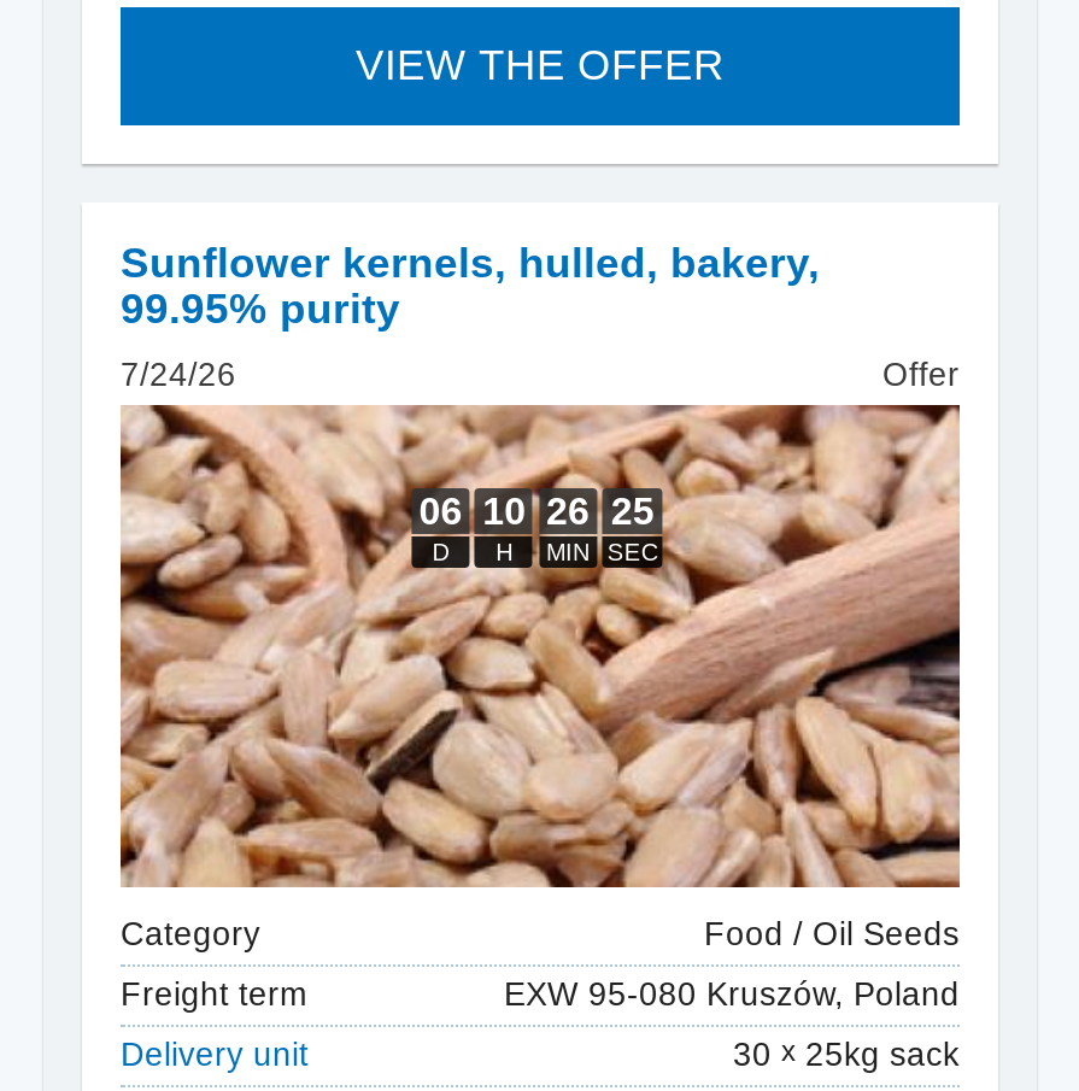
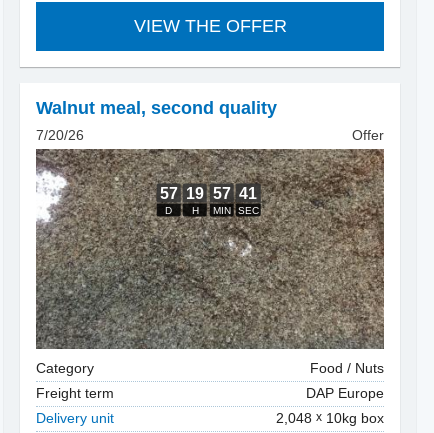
- Sunflower kernels, hulled, bakery,
- 99.95% purity
+ Walnut meal, second quality

- 7/24/26
+ 7/20/26

- [image]
- Food / Oil Seeds
+ [image]
+ Food / Nuts

- EXW 95-080 Kruszów, Poland
+ DAP Europe

- 30 25kg sack
+ 2,048 10kg box
